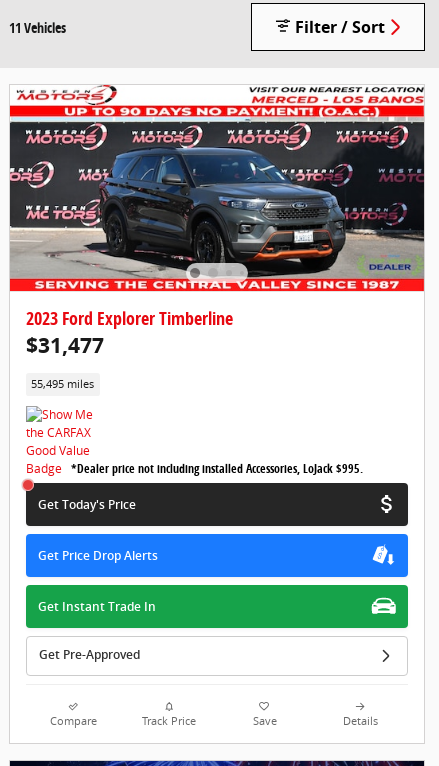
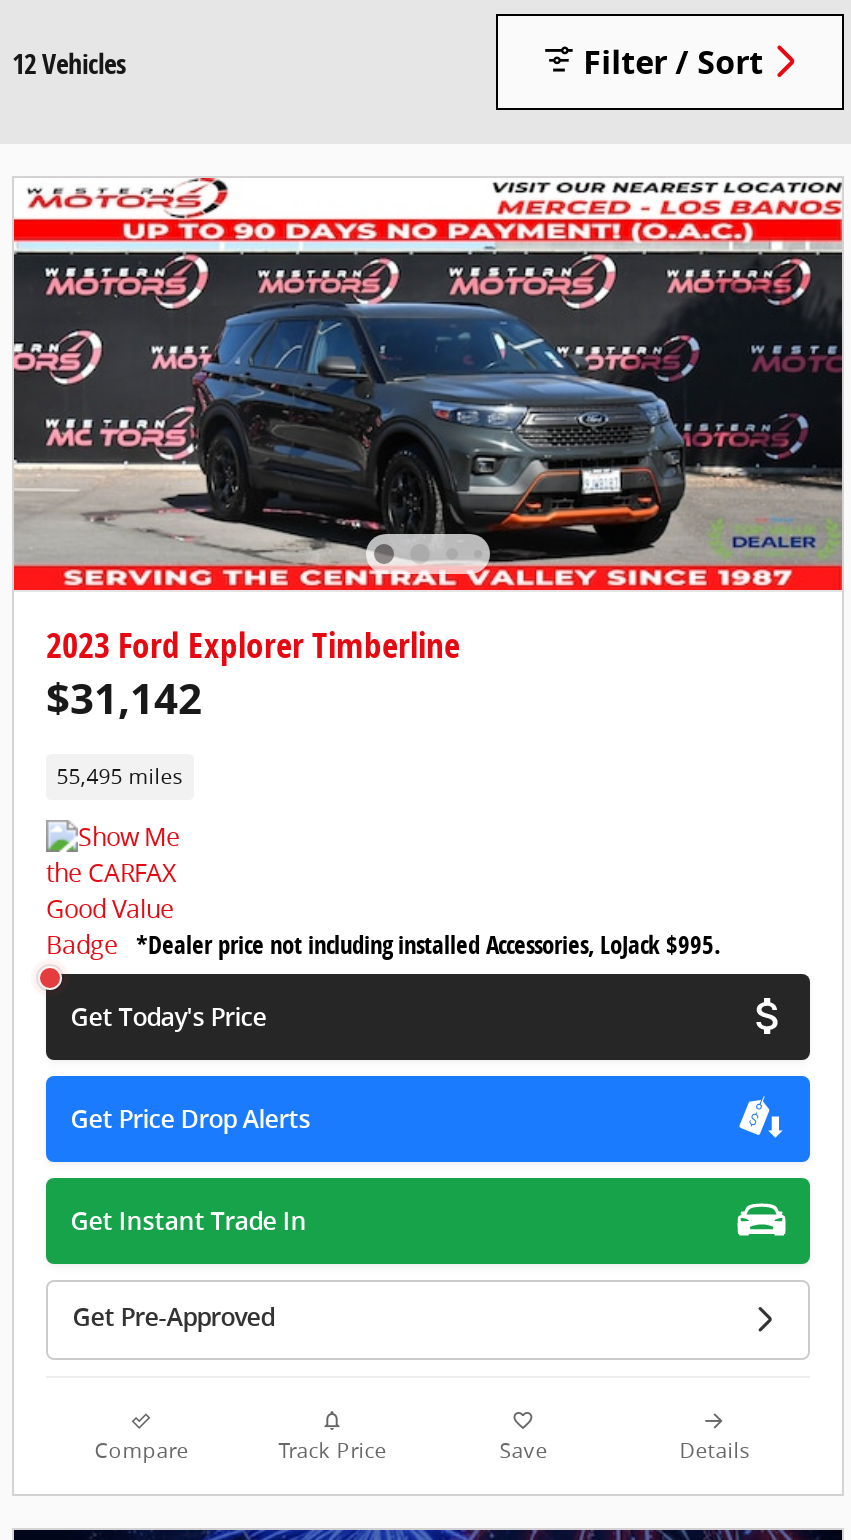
- 11 Vehicles
+ 12 Vehicles

- $31,477
+ $31,142
